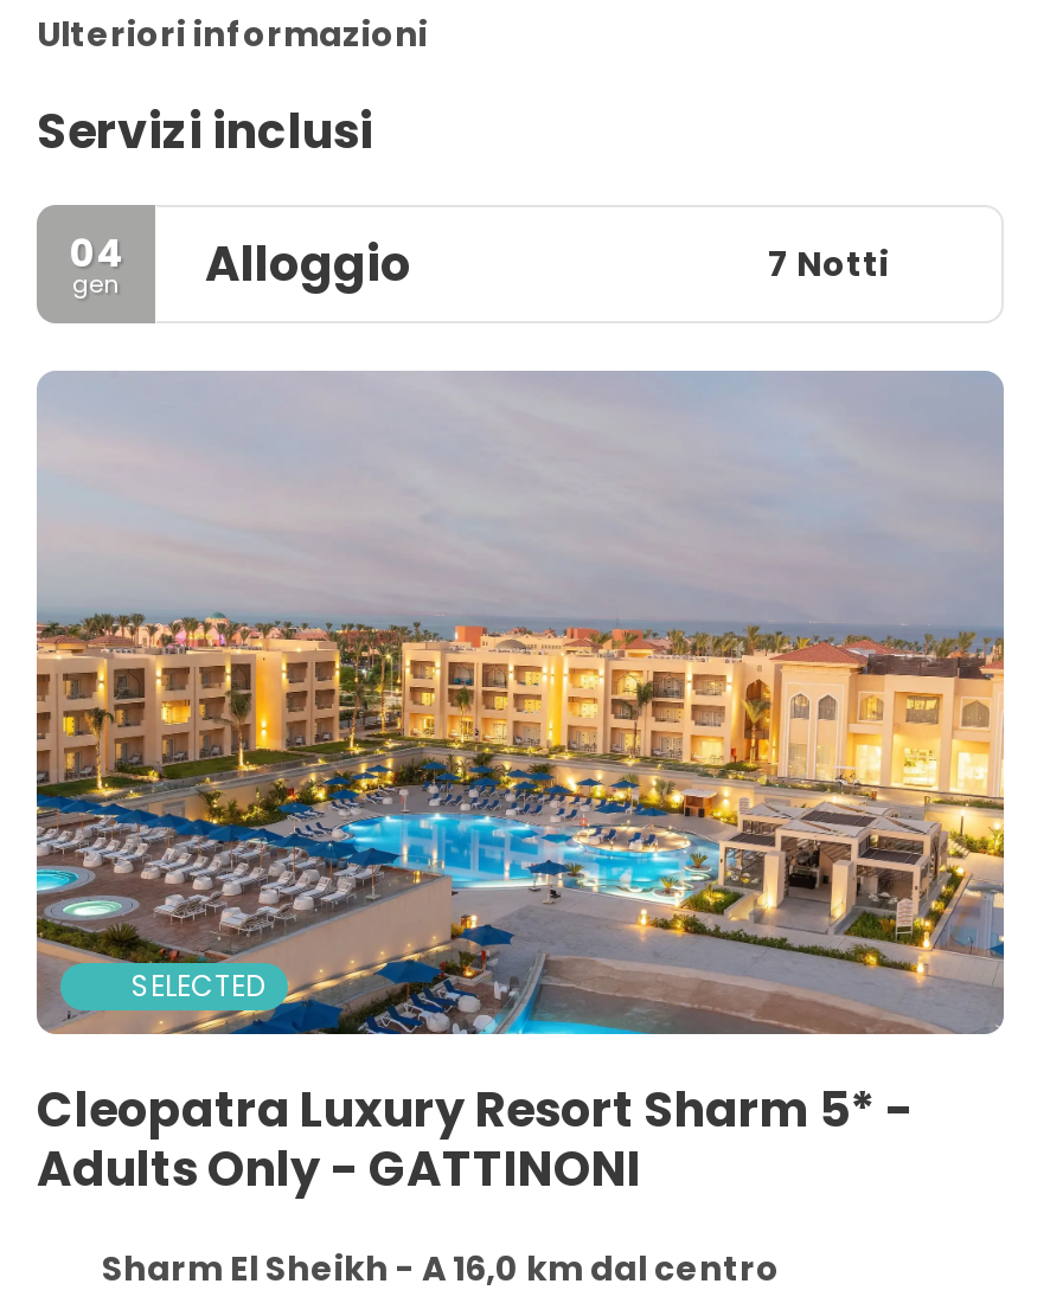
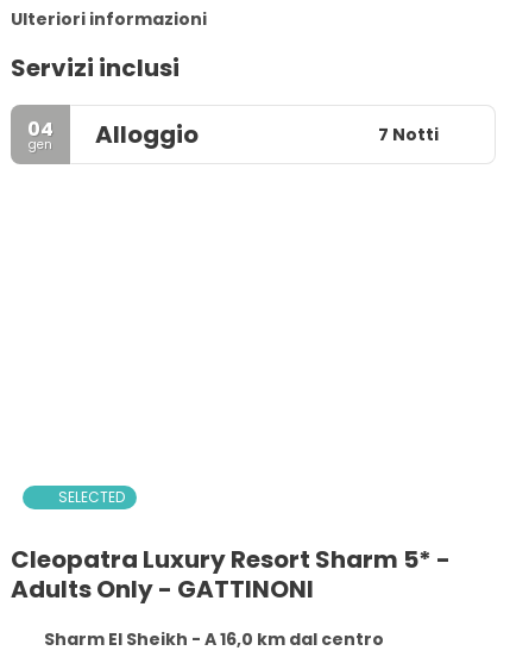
- [image]
